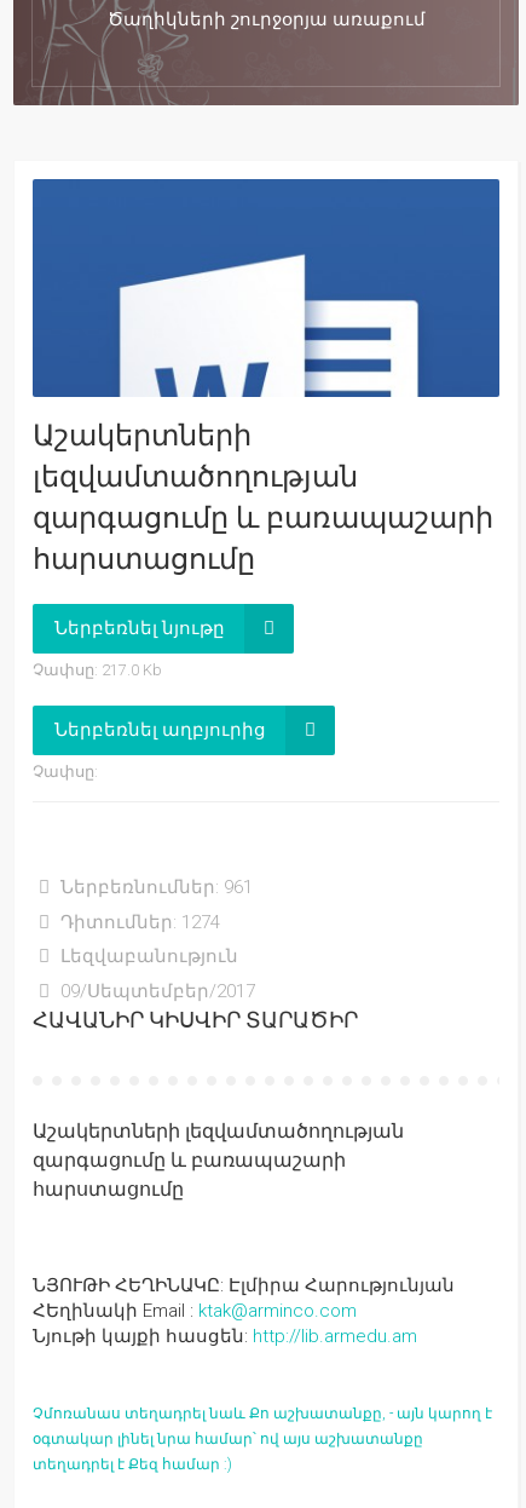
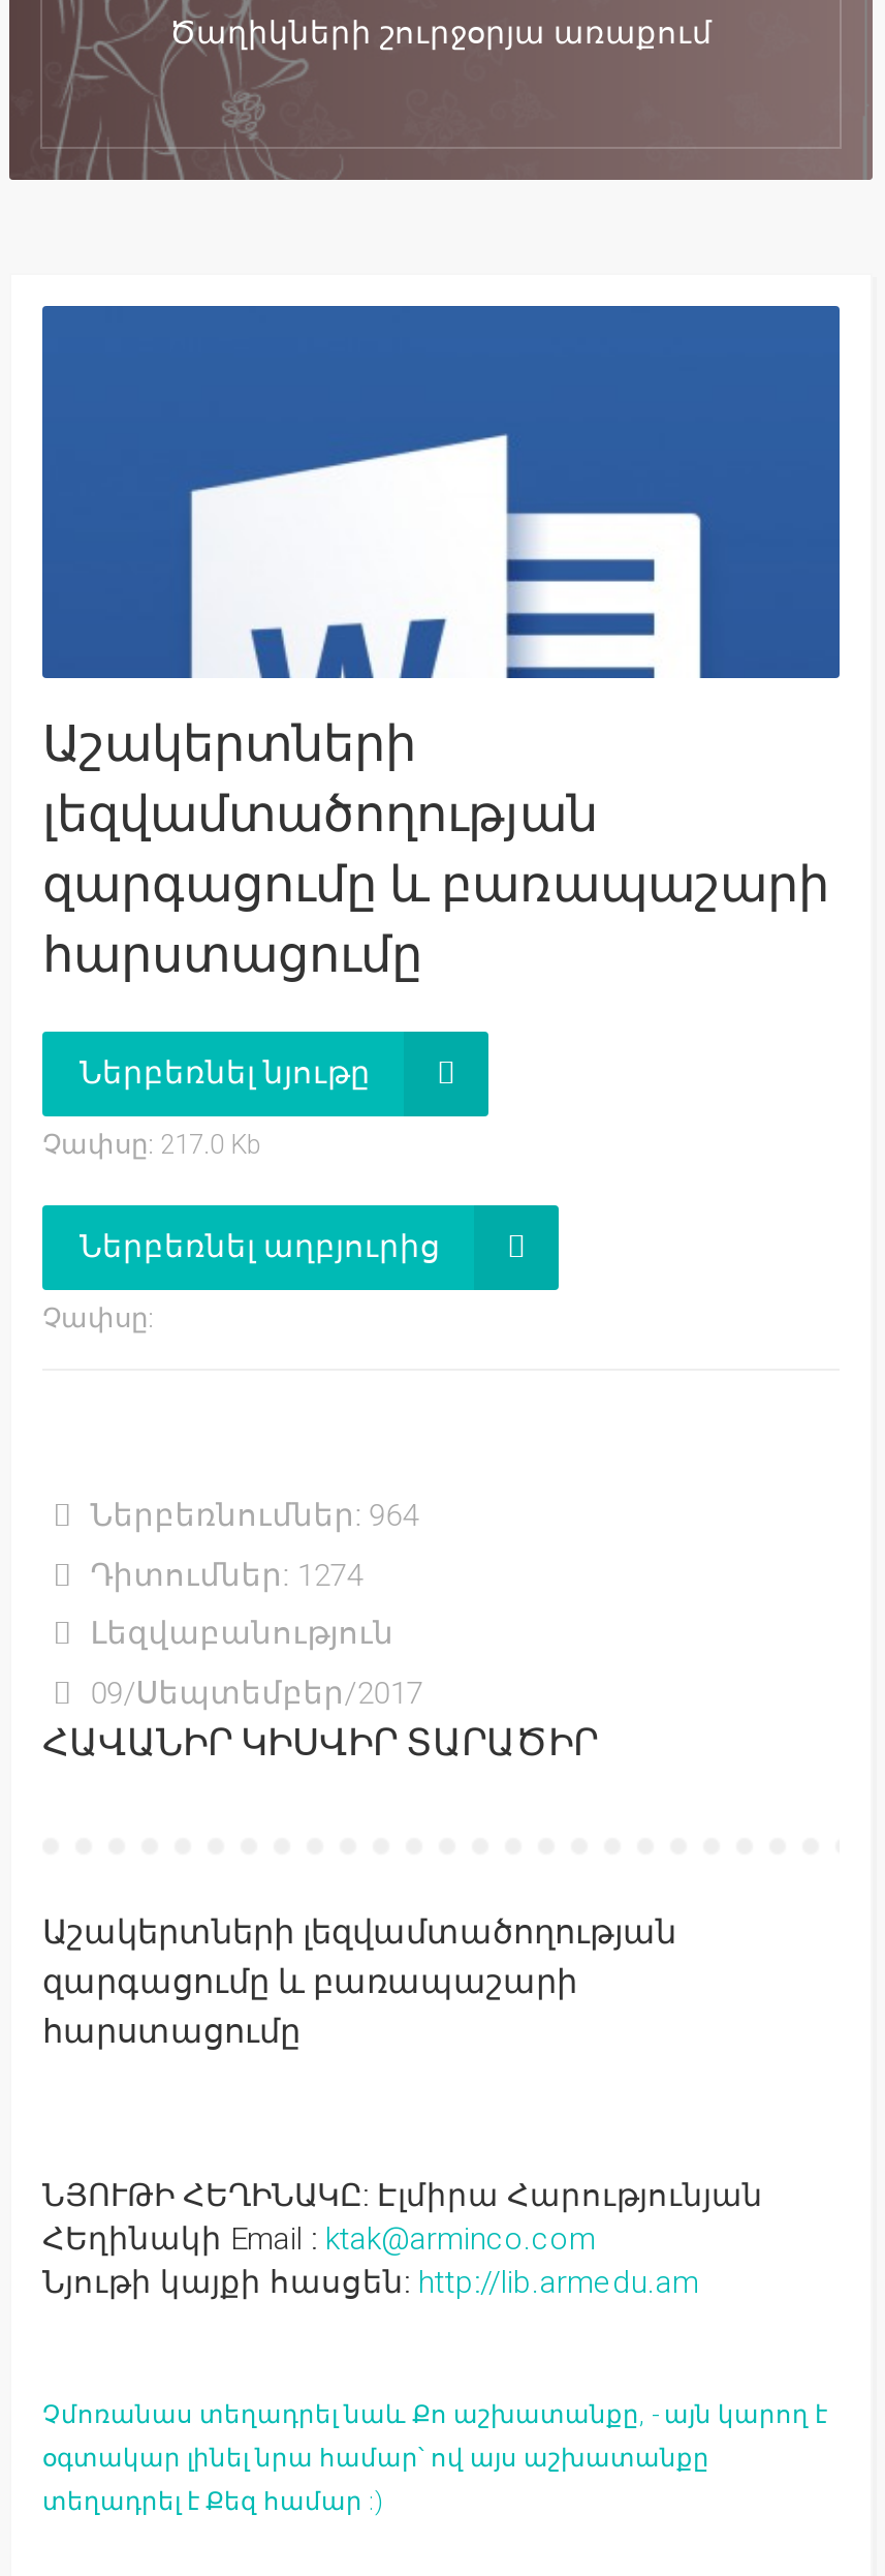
- Ներբեռնումներ: 961
+ Ներբեռնումներ: 964
